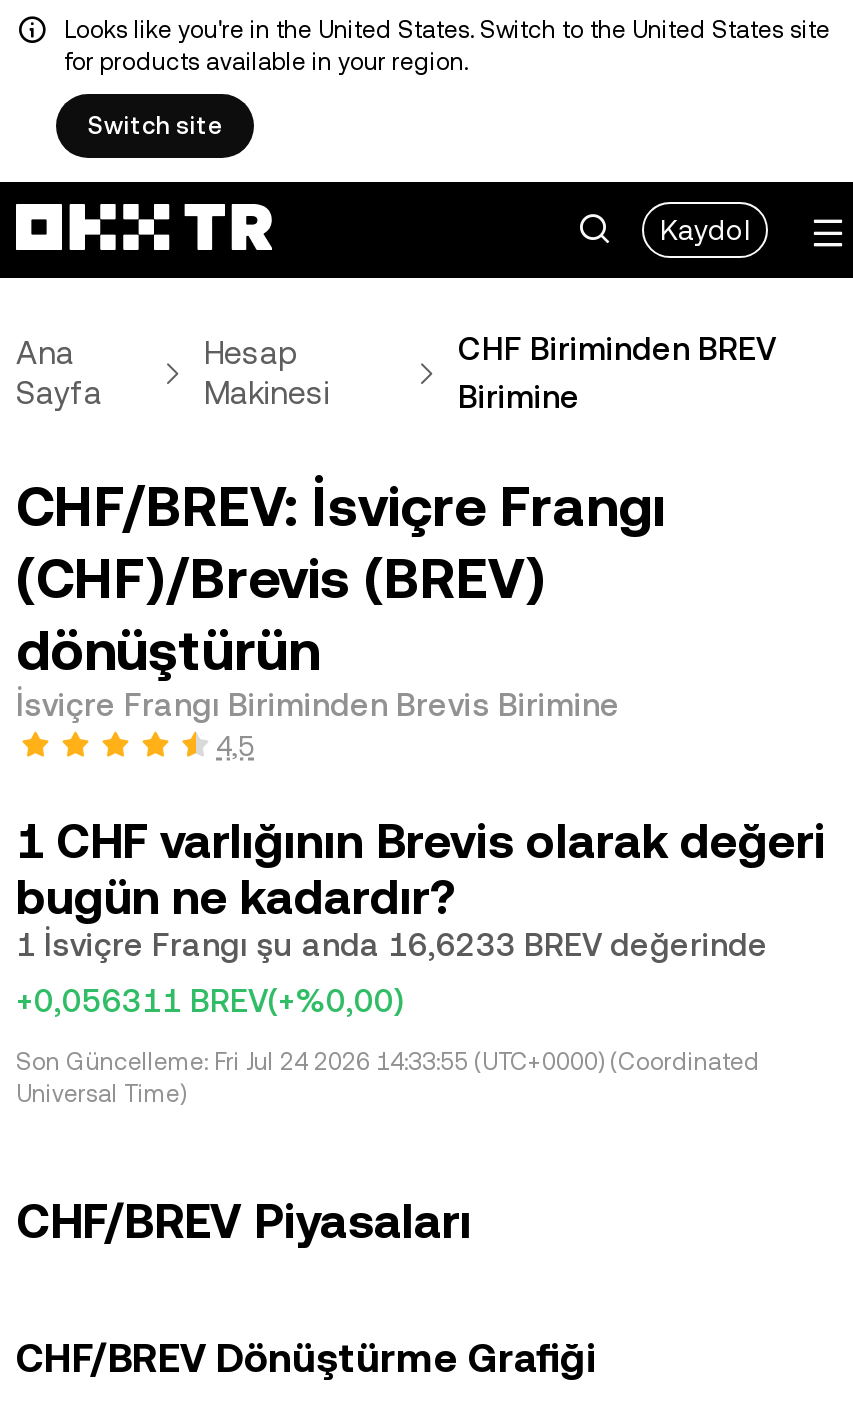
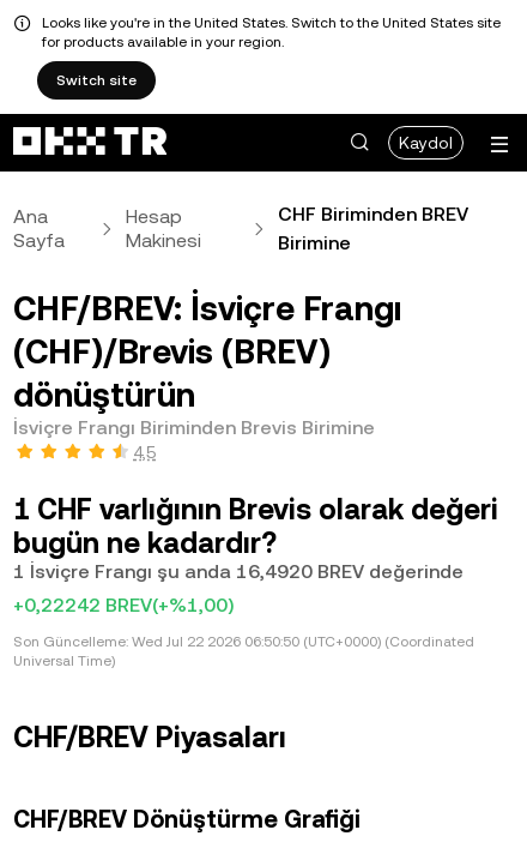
- 1 İsviçre Frangı şu anda 16,6233 BREV değerinde
+ 1 İsviçre Frangı şu anda 16,4920 BREV değerinde

- +0,056311 BREV(+%0,00)
+ +0,22242 BREV(+%1,00)

- Son Güncelleme: Fri Jul 24 2026 14:33:55 (UTC+0000) (Coordinated
+ Son Güncelleme: Wed Jul 22 2026 06:50:50 (UTC+0000) (Coordinated
